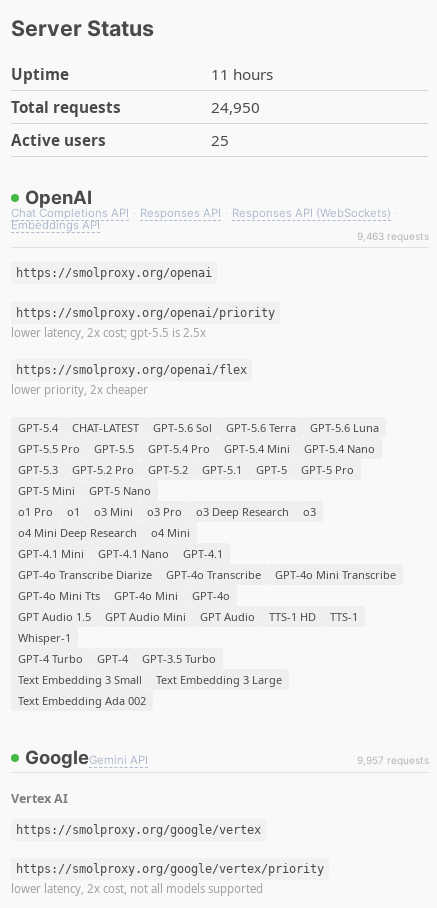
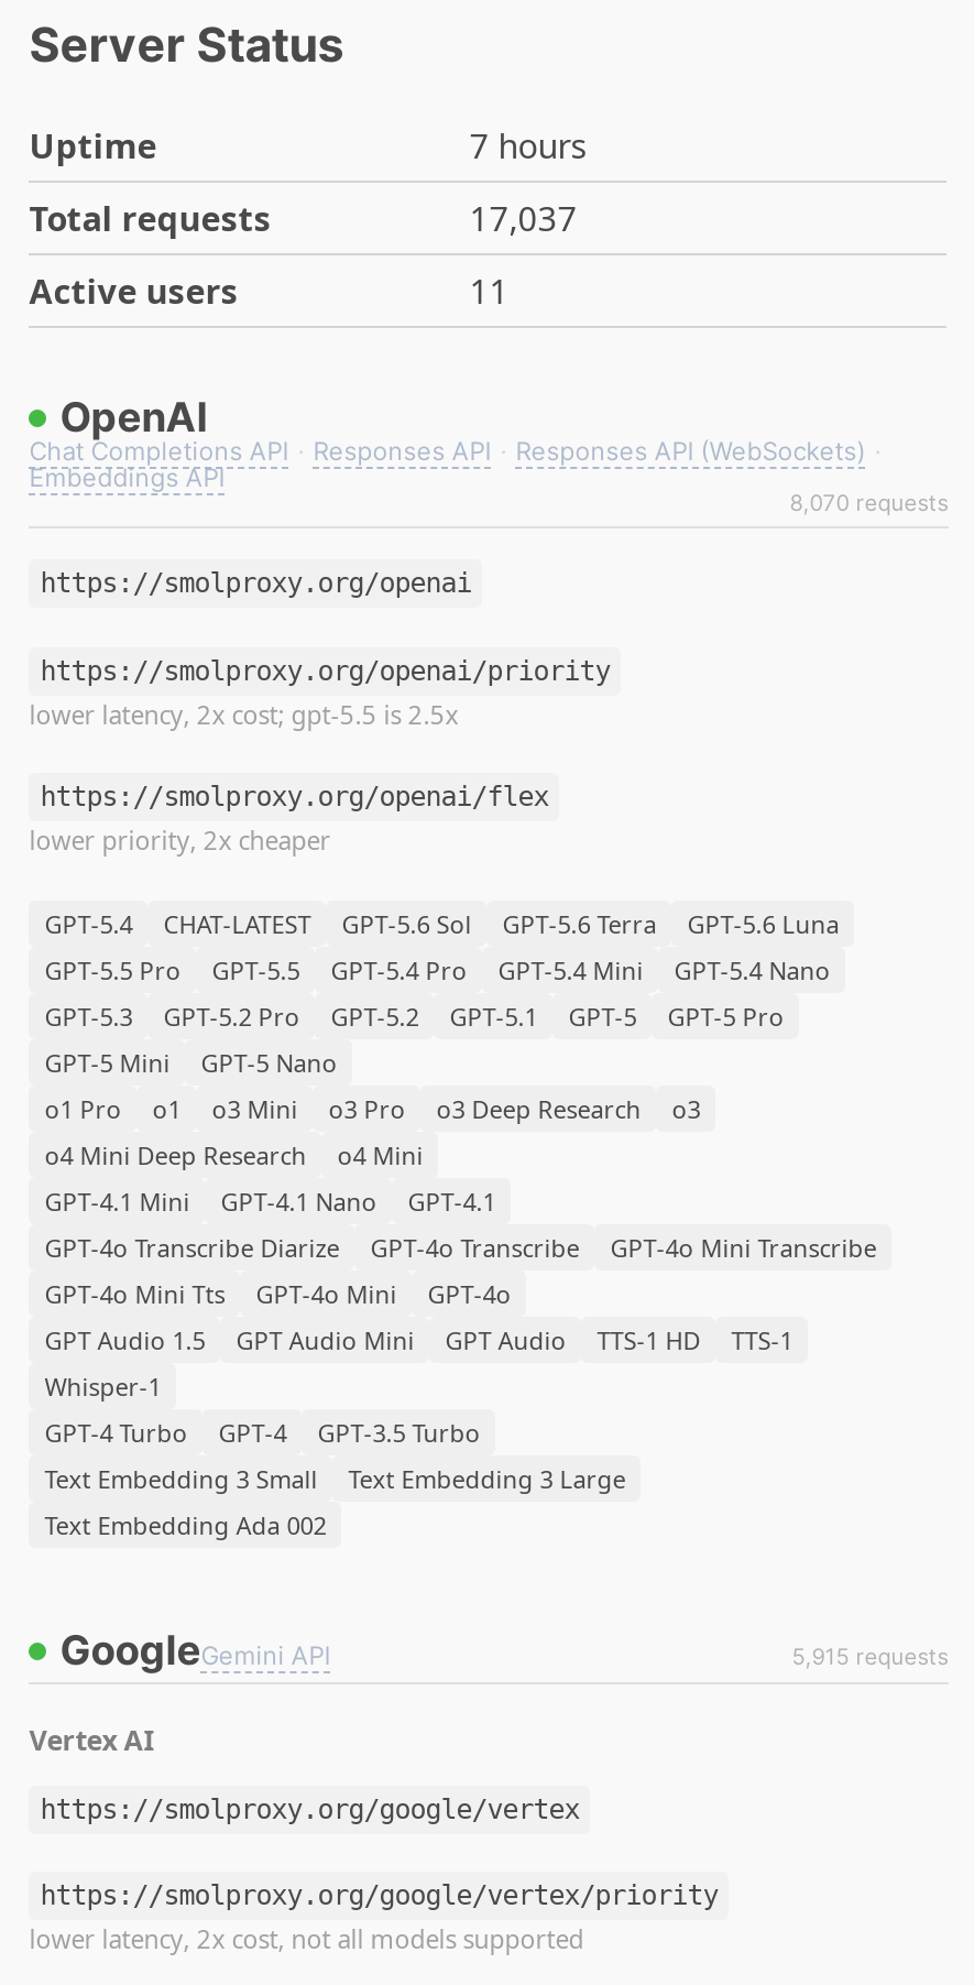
- 11 hours
+ 7 hours

- 24,950
+ 17,037

- 25
+ 11

- 9,463 requests
+ 8,070 requests

- 9,957 requests
+ 5,915 requests
